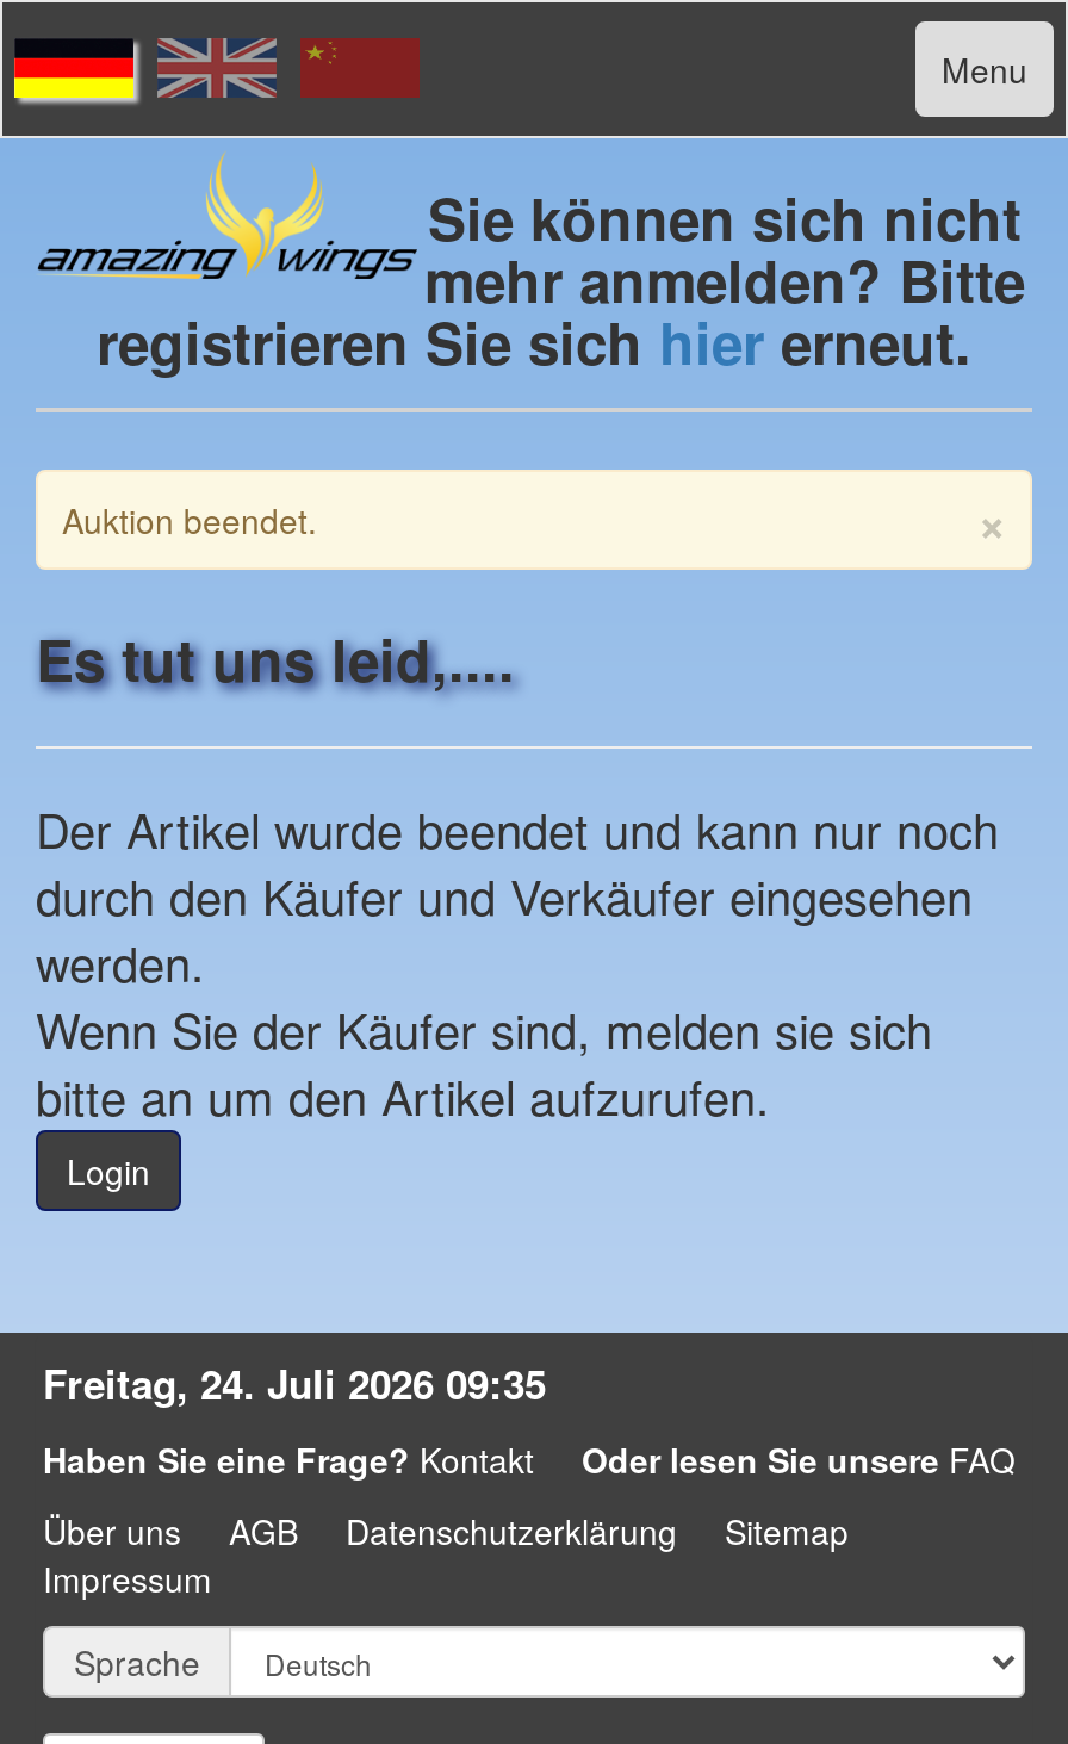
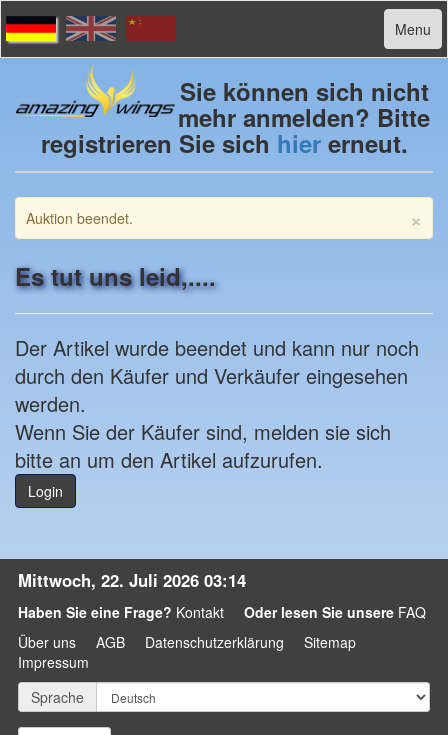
- Freitag, 24. Juli 2026 09:35
+ Mittwoch, 22. Juli 2026 03:14
